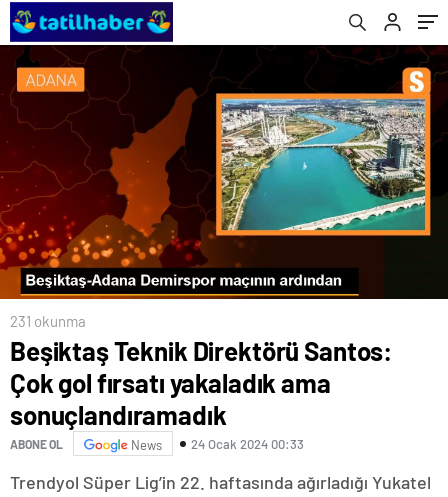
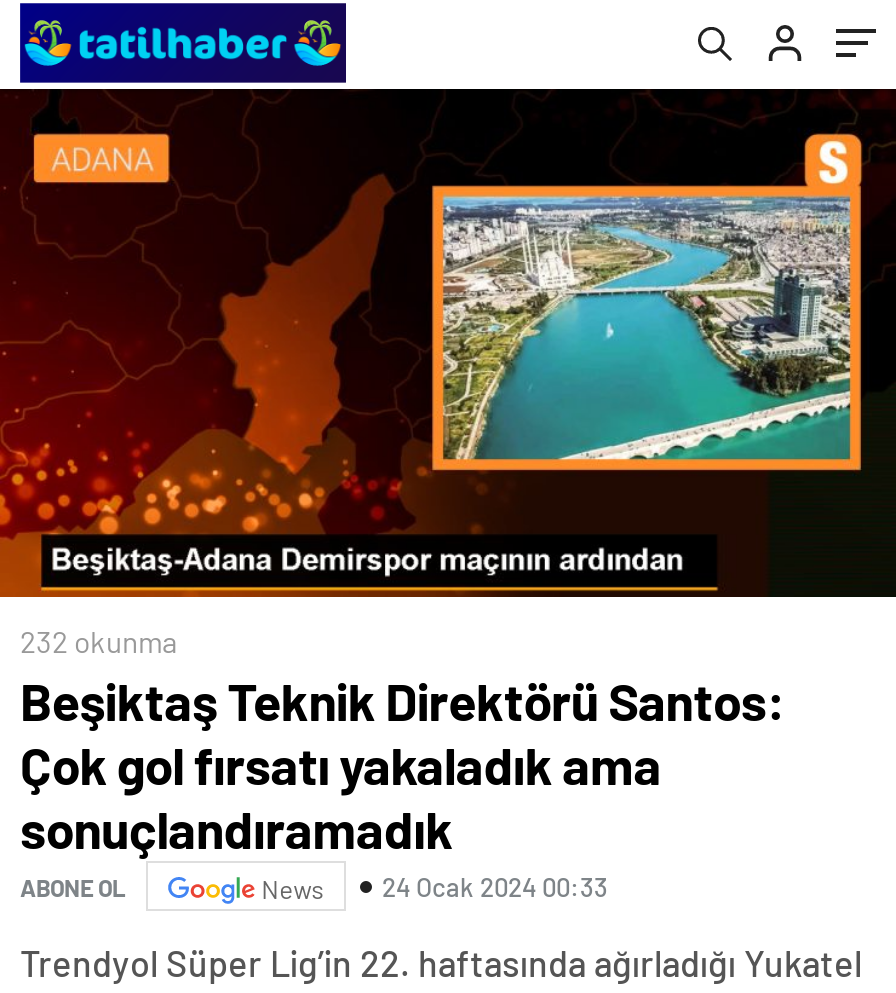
- 231 okunma
+ 232 okunma
